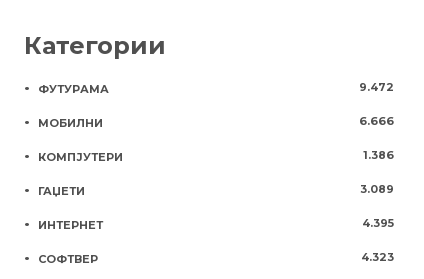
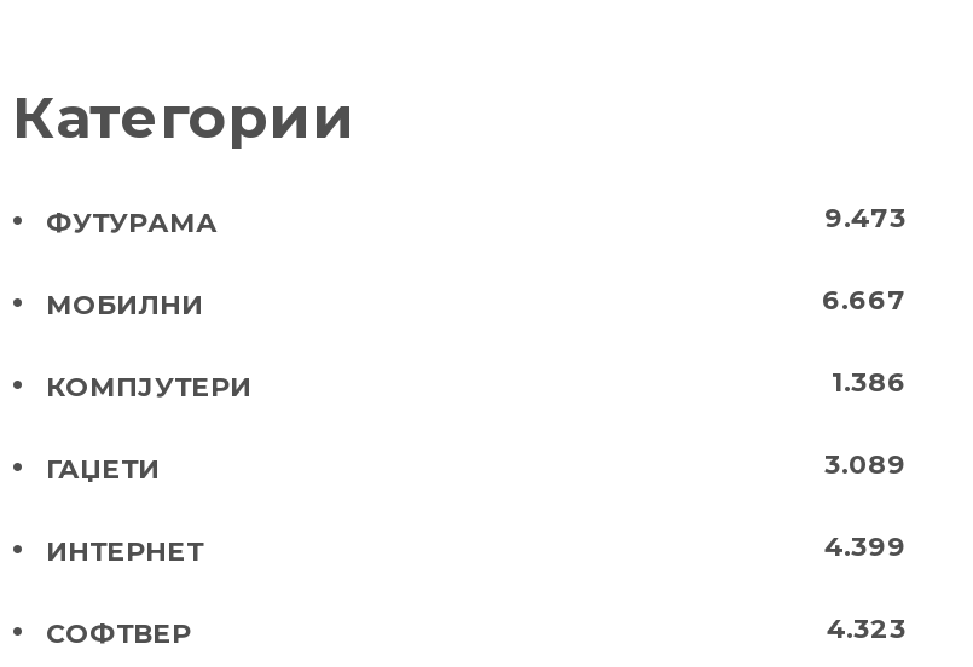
- 9.472
+ 9.473

- 6.666
+ 6.667

- 4.395
+ 4.399
